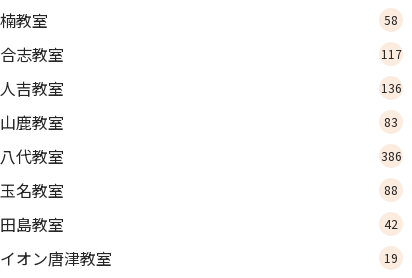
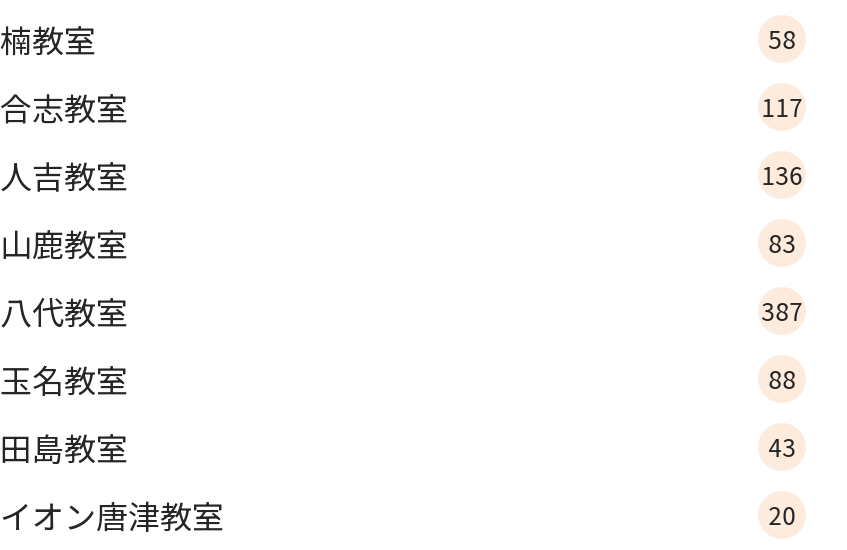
- 386
+ 387

- 42
+ 43

- 19
+ 20
